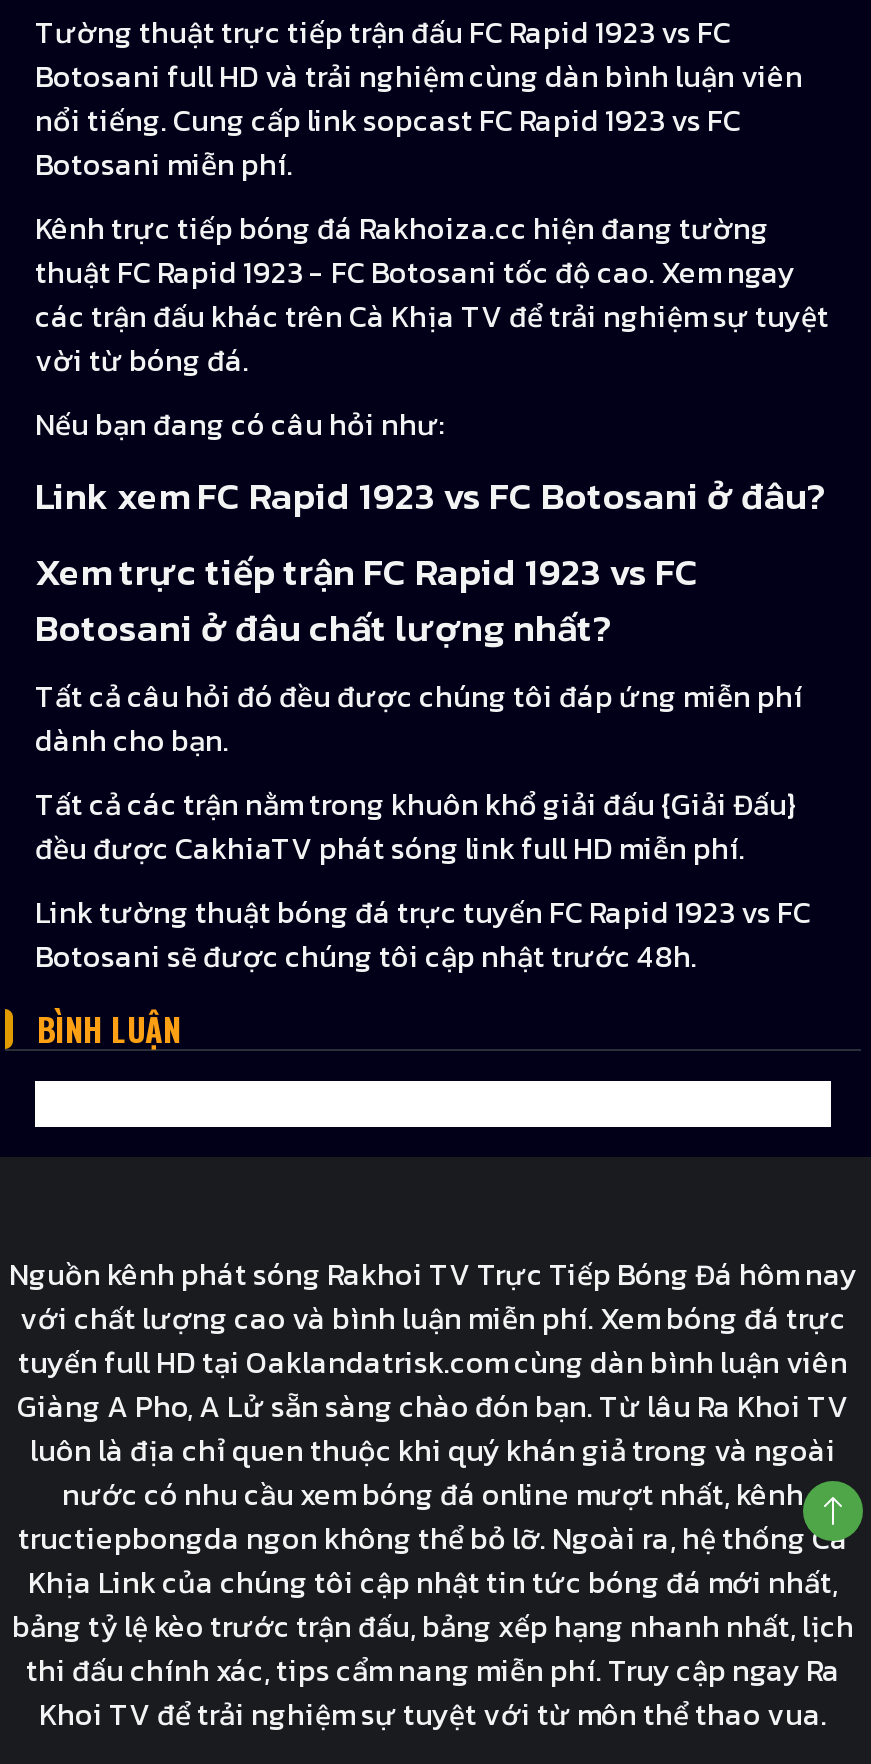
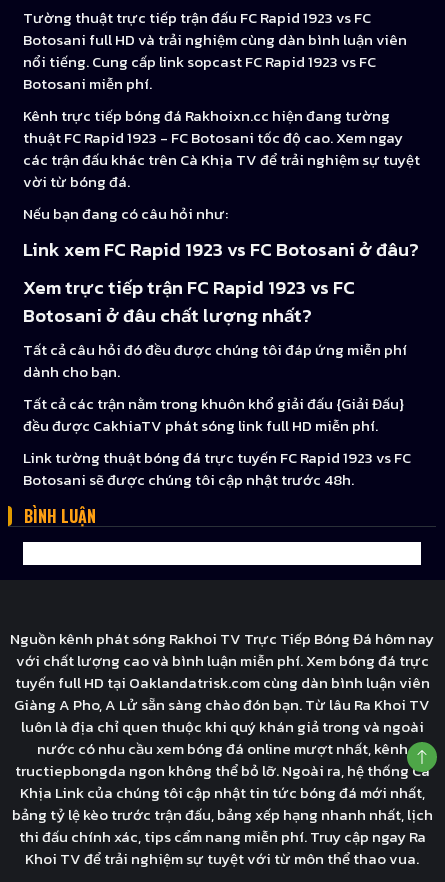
- Kênh trực tiếp bóng đá Rakhoiza.cc hiện đang tường
+ Kênh trực tiếp bóng đá Rakhoixn.cc hiện đang tường
